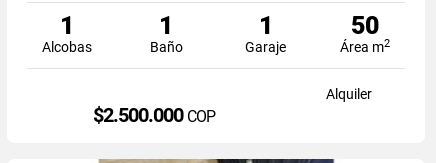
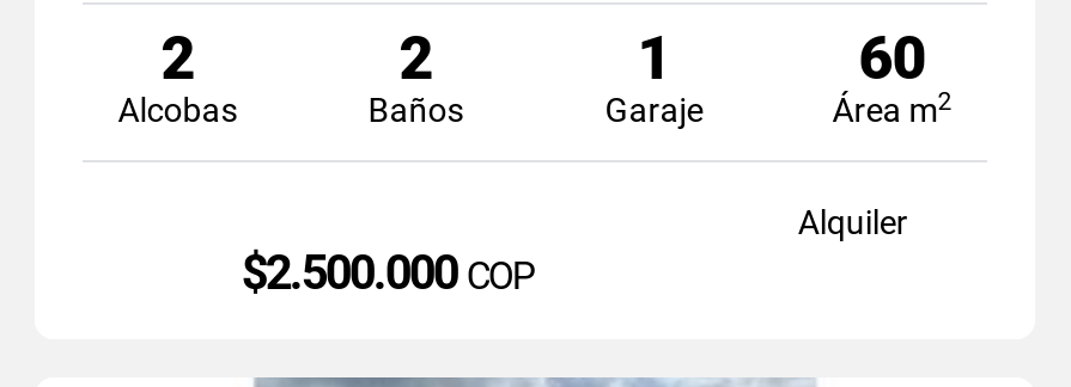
- 1
+ 2

- 1
- Baño
+ 2
+ Baños

- 50
+ 60
